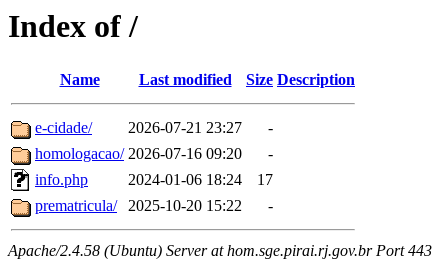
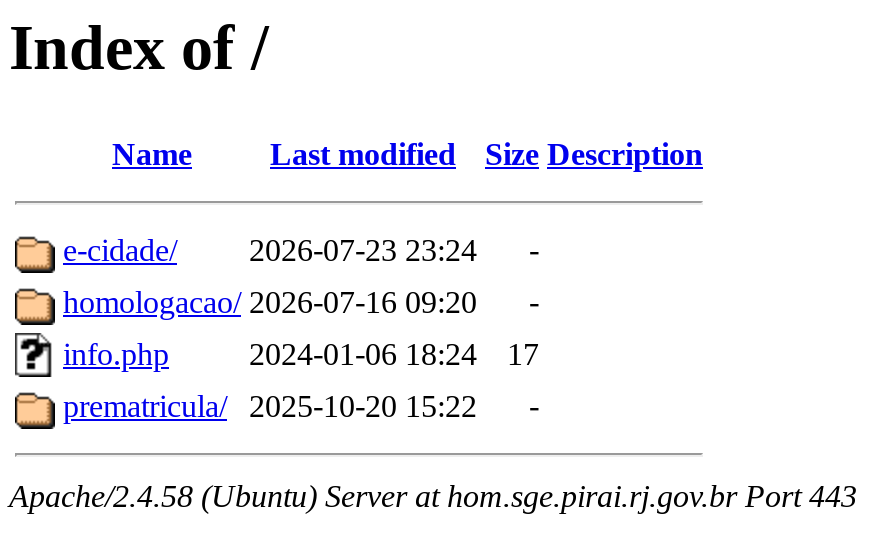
- 2026-07-21 23:27
+ 2026-07-23 23:24
